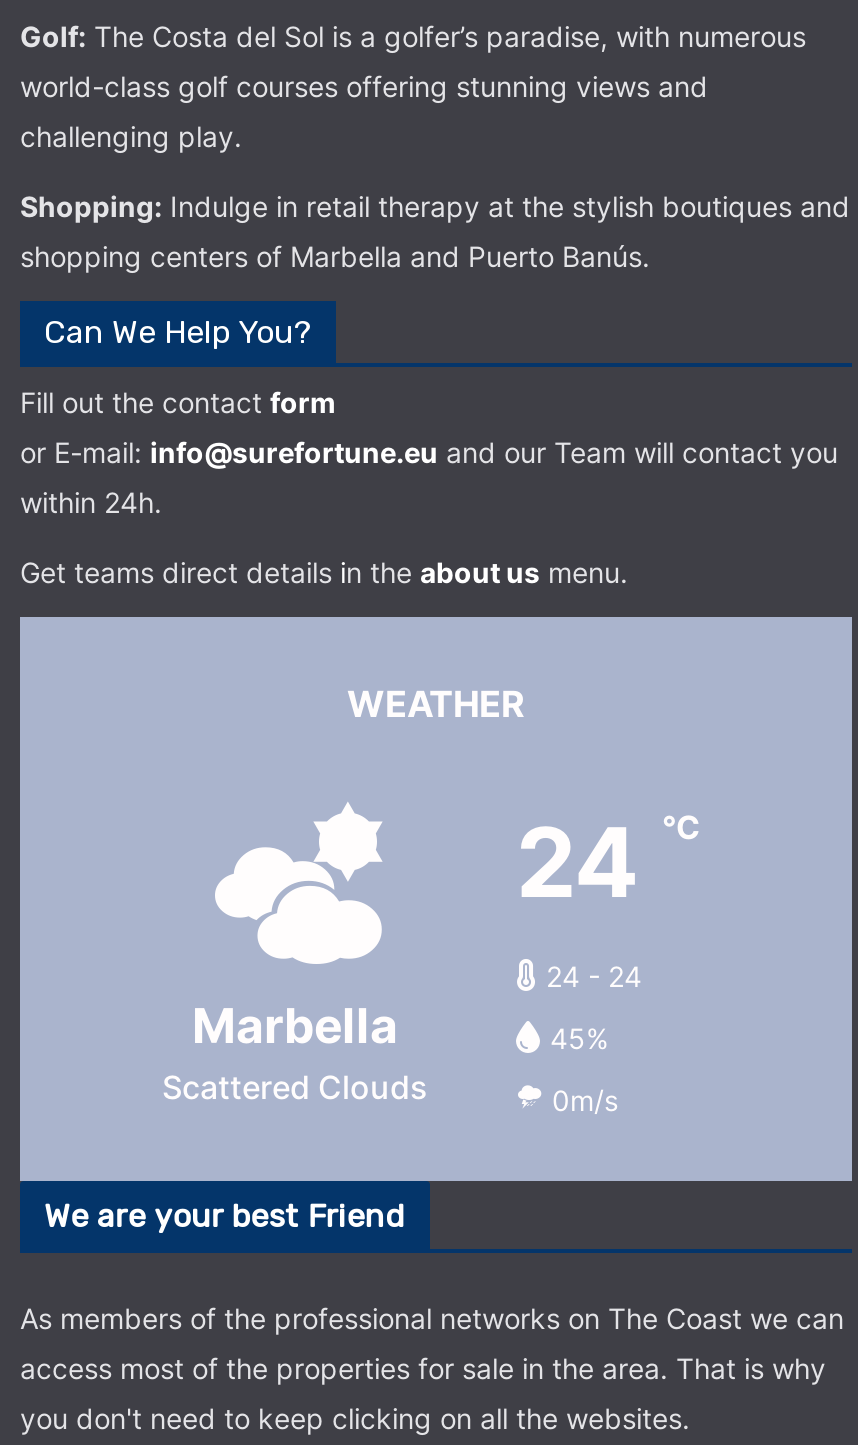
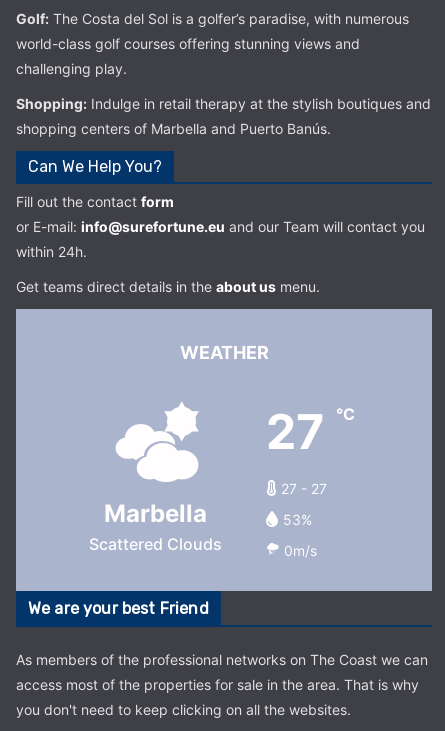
- 24 °C
+ 27 °C

- 24 - 24
+ 27 - 27

- 45%
+ 53%
